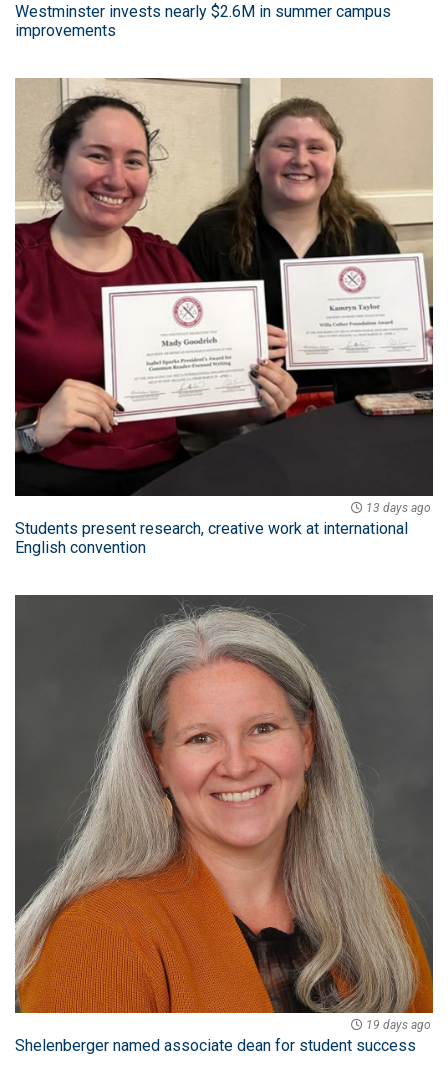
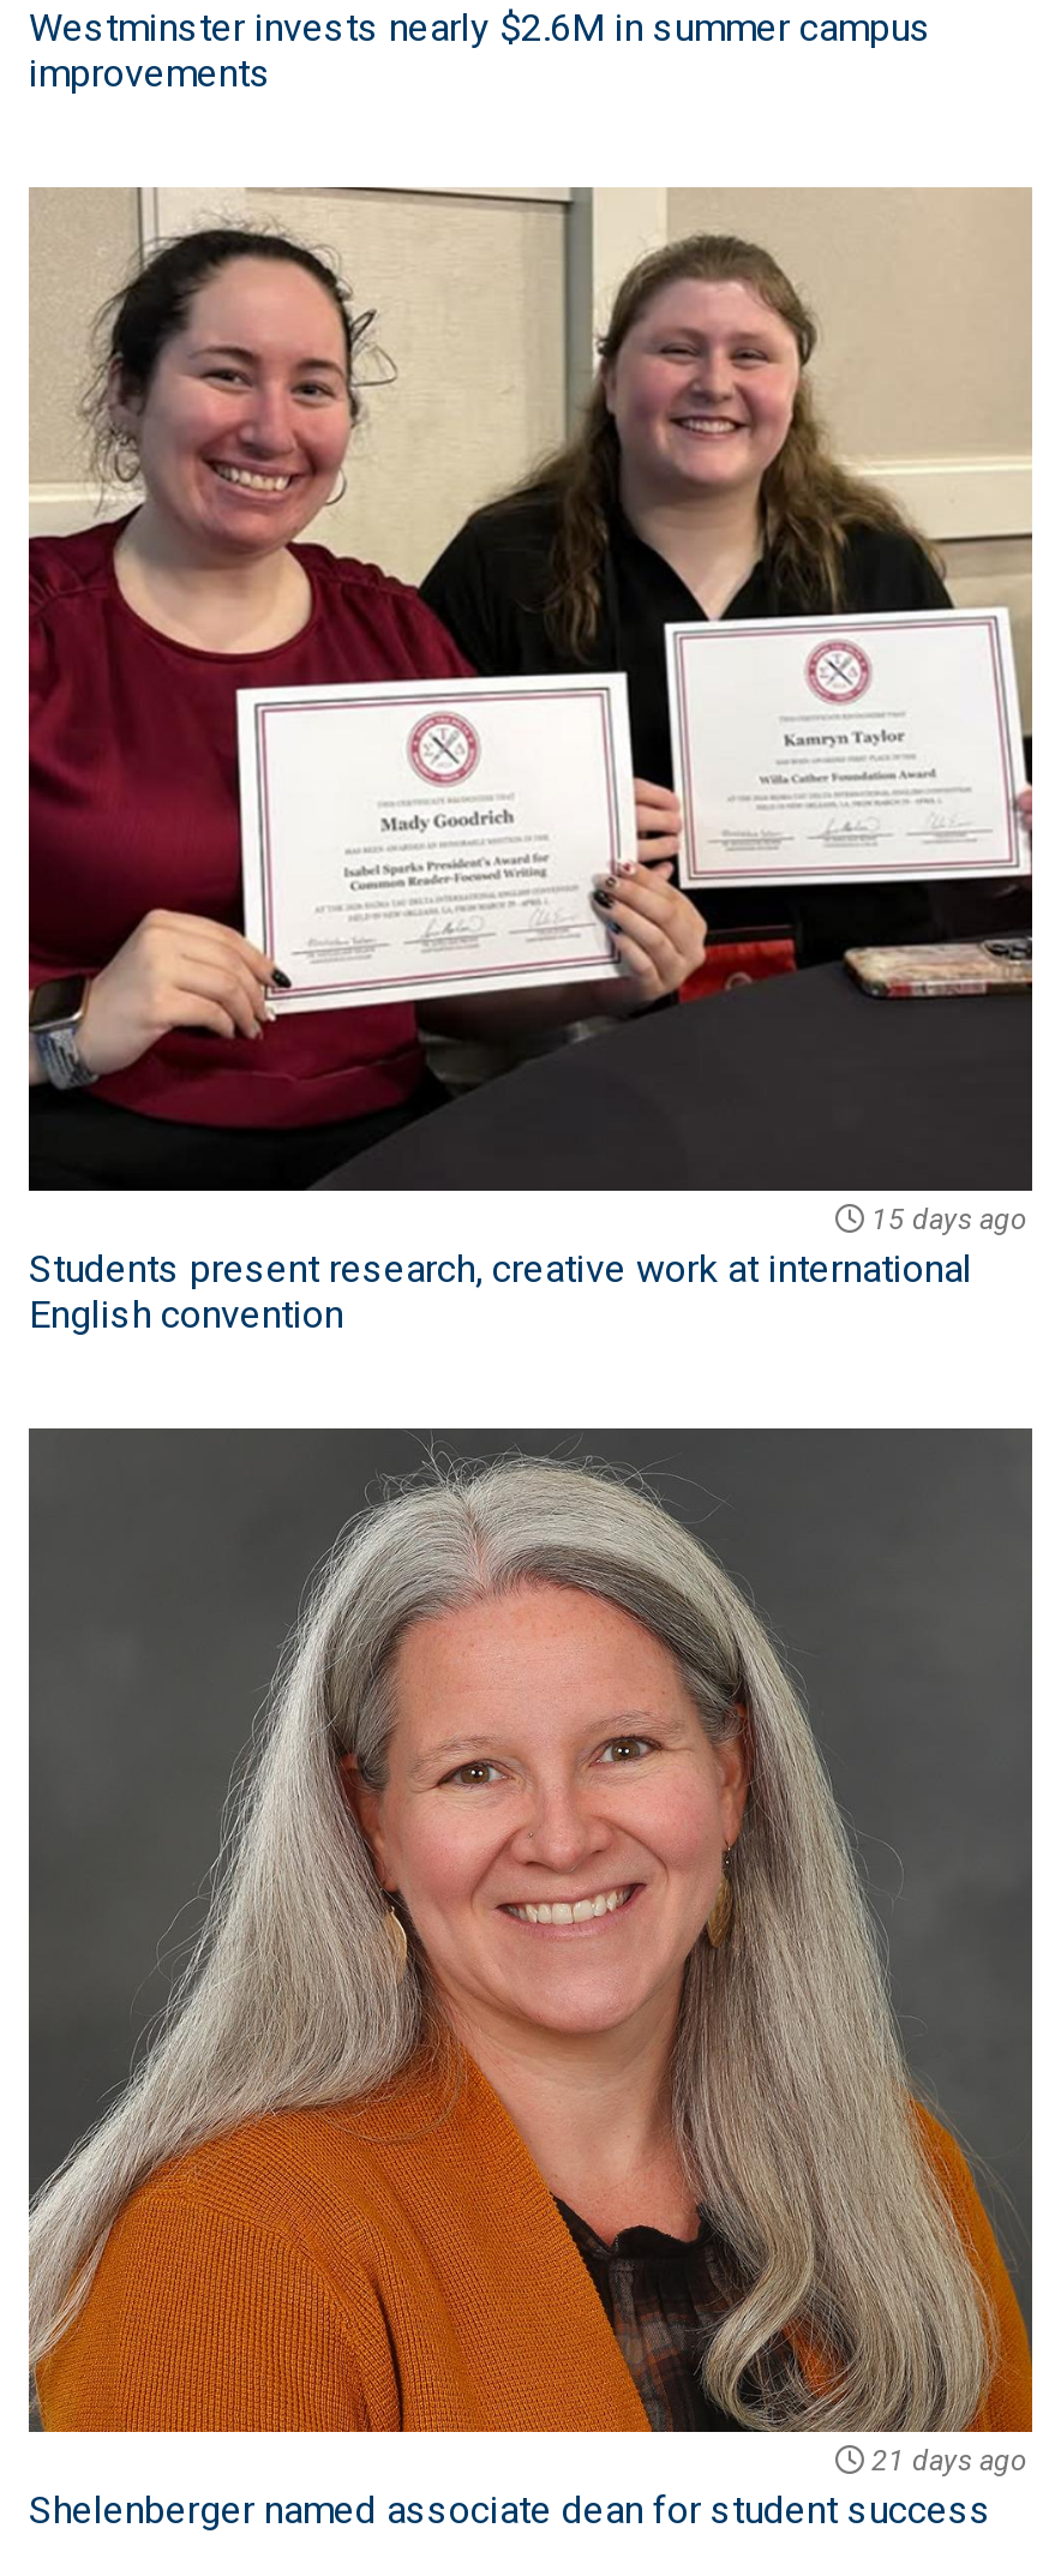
- 13 days ago
+ 15 days ago

- 19 days ago
+ 21 days ago
